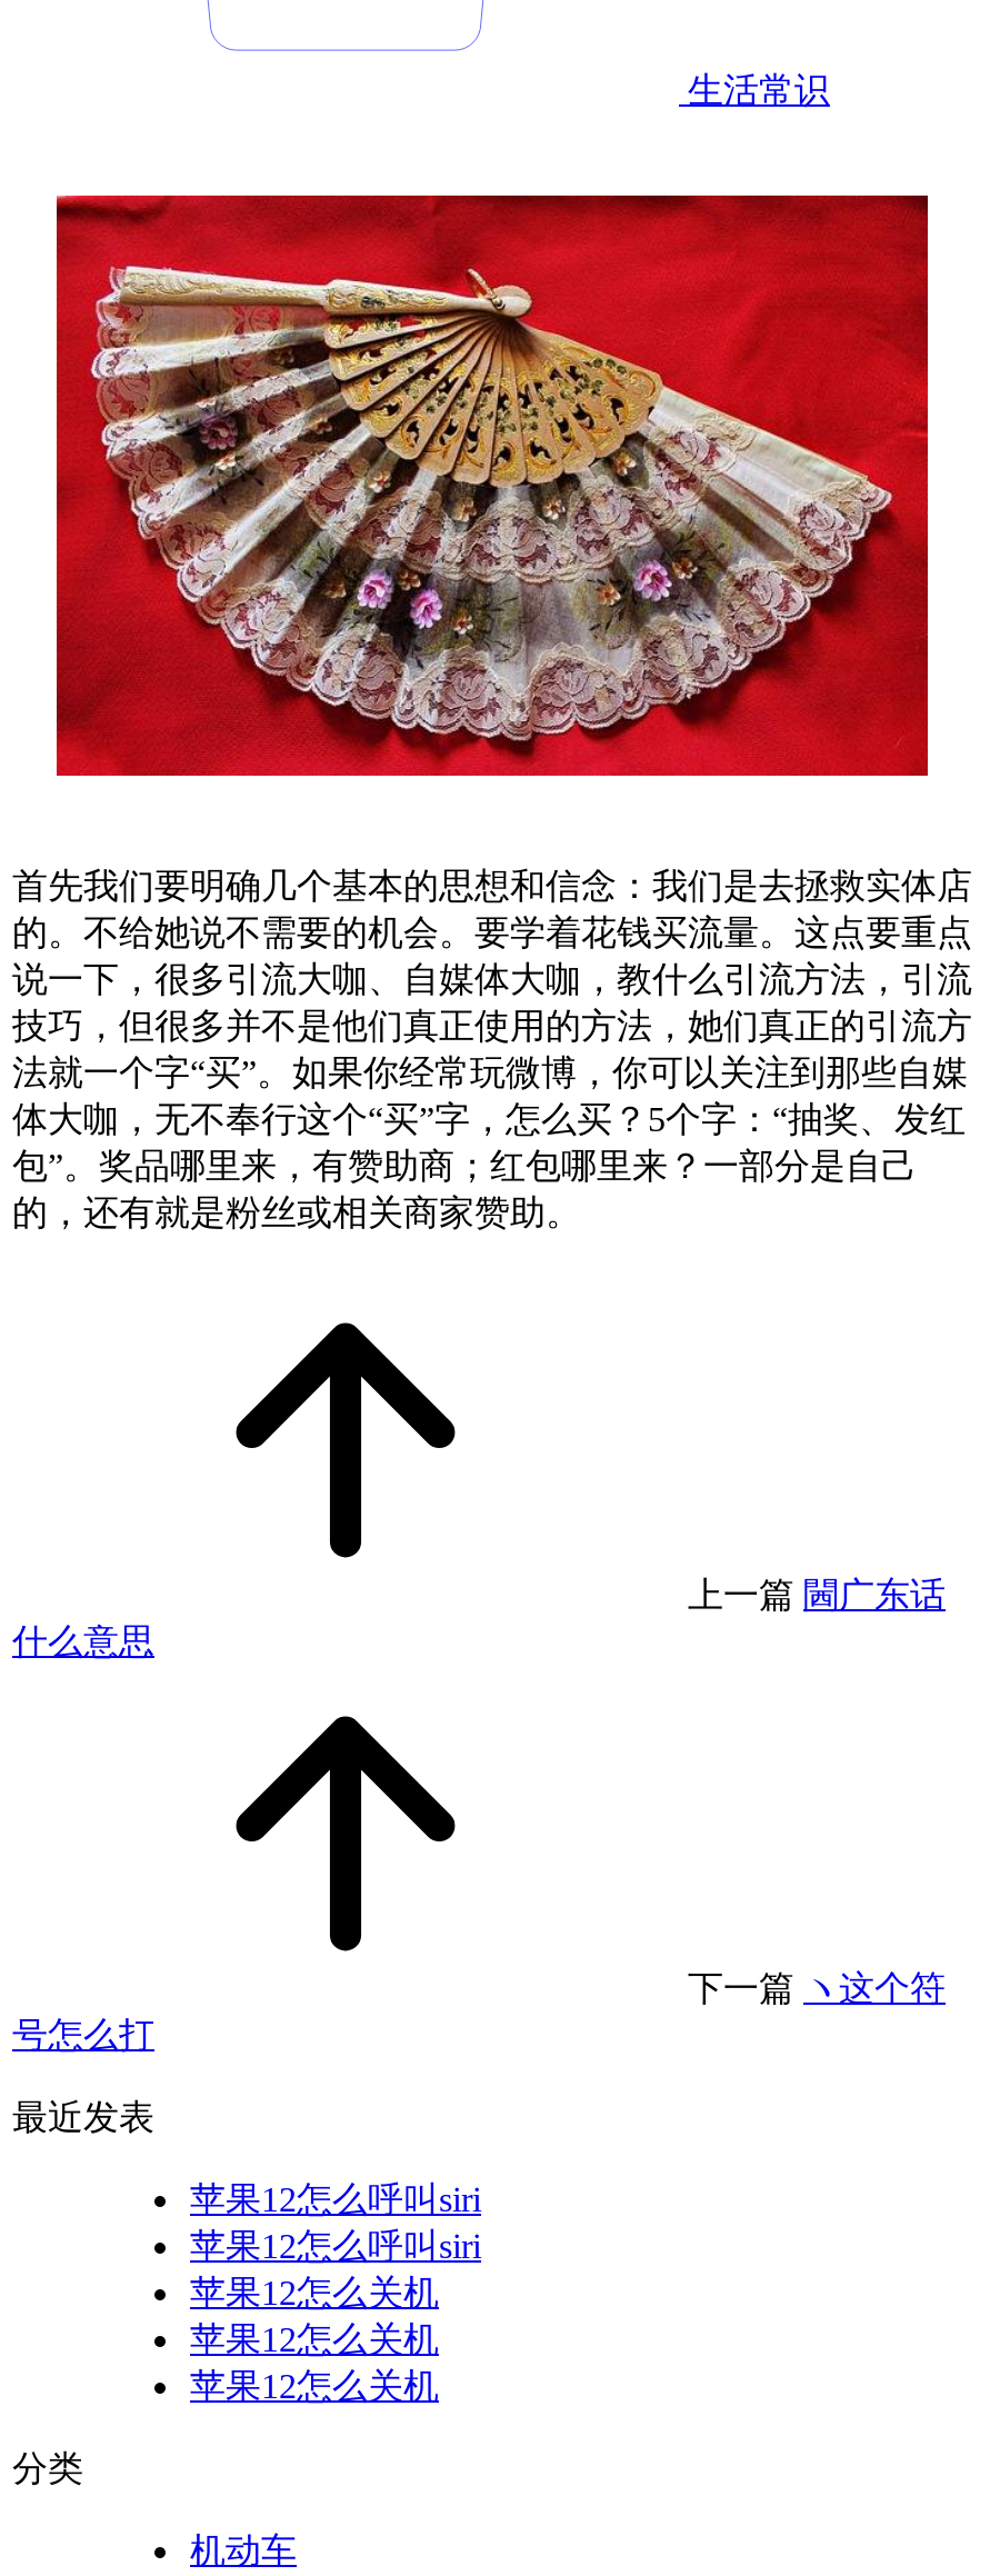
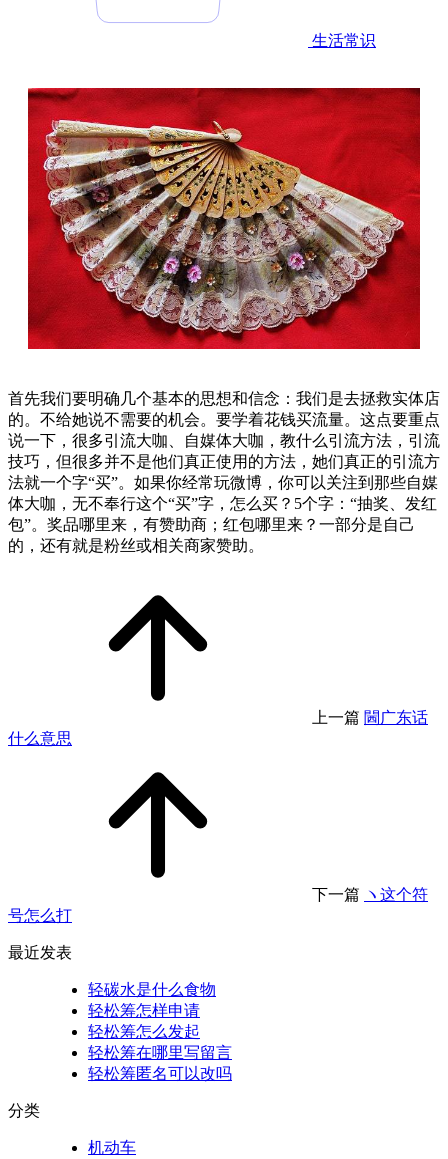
- 苹果12怎么呼叫siri
- 苹果12怎么呼叫siri
- 苹果12怎么关机
- 苹果12怎么关机
- 苹果12怎么关机
+ 轻碳水是什么食物
+ 轻松筹怎样申请
+ 轻松筹怎么发起
+ 轻松筹在哪里写留言
+ 轻松筹匿名可以改吗
